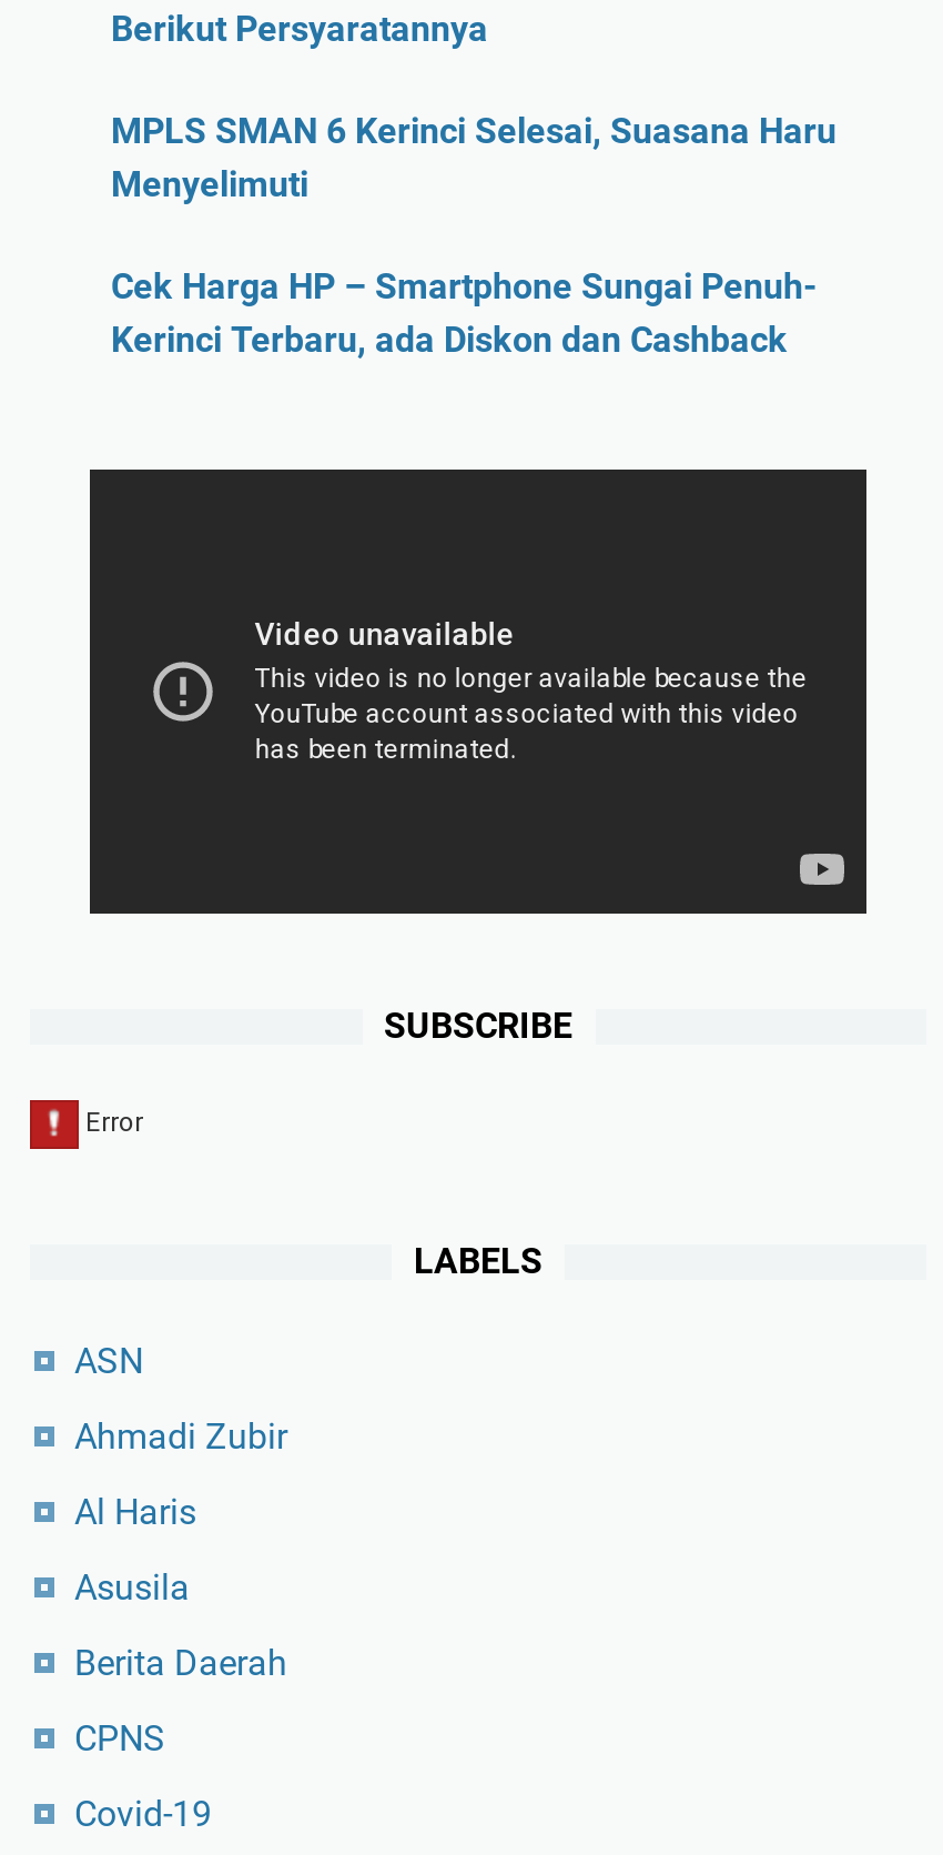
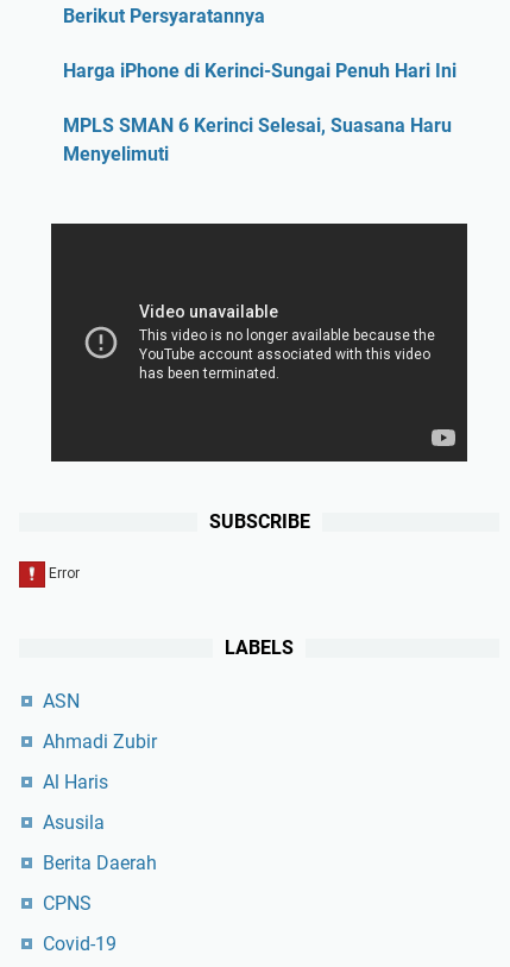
+ Harga iPhone di Kerinci-Sungai Penuh Hari Ini

moved down: MPLS SMAN 6 Kerinci Selesai, Suasana Haru | Menyelimuti

- Cek Harga HP – Smartphone Sungai Penuh-
- Kerinci Terbaru, ada Diskon dan Cashback
